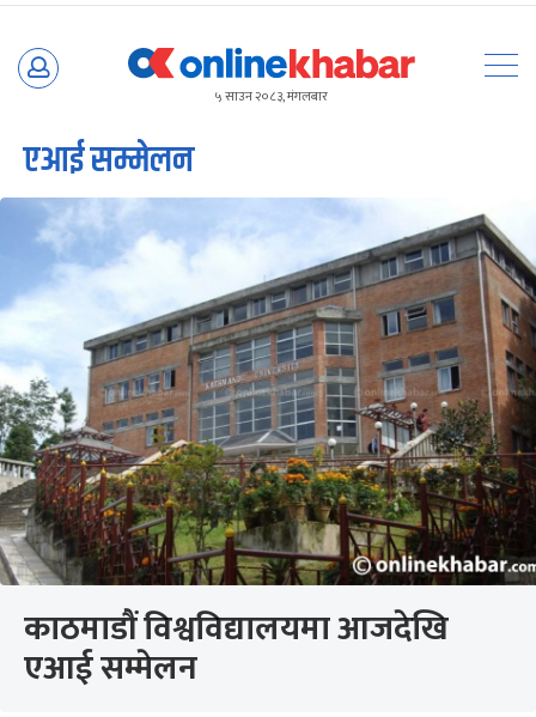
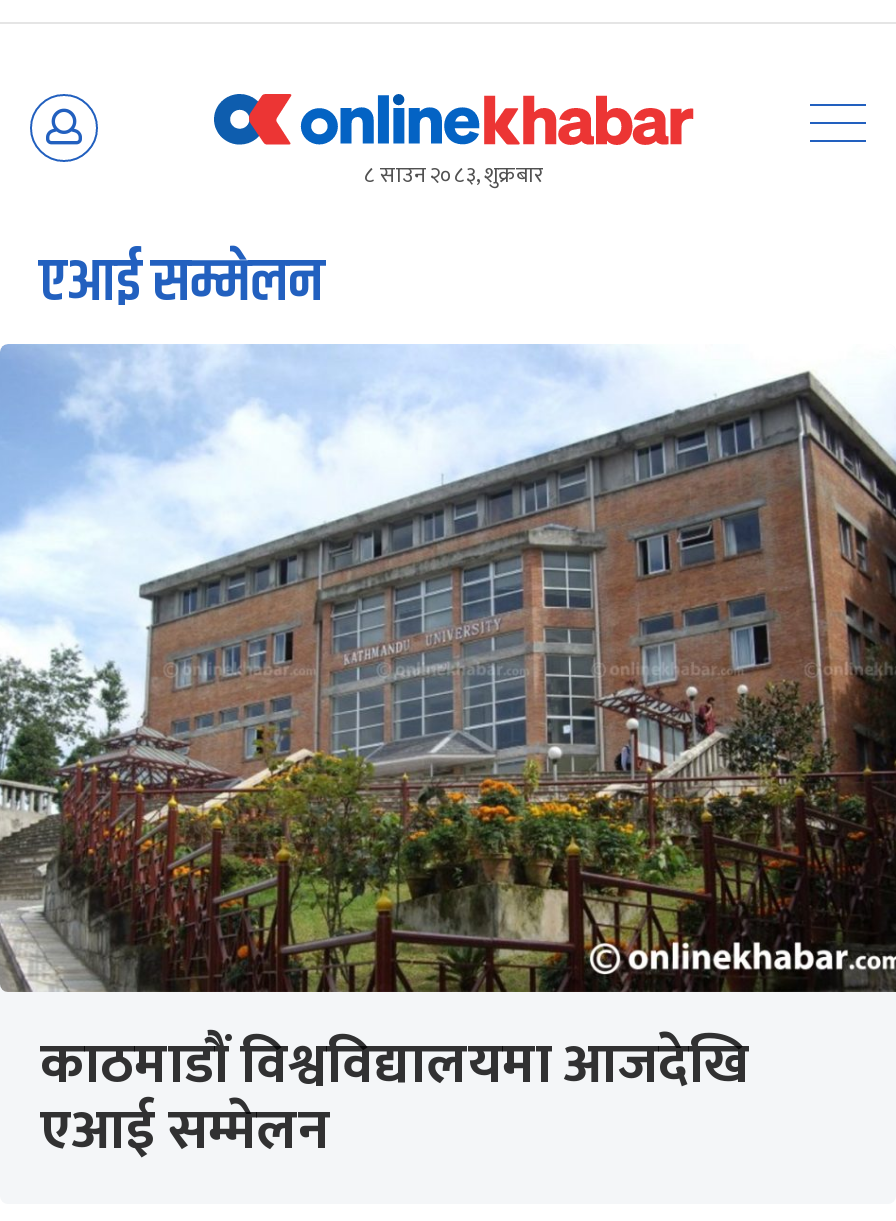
- ५ साउन २०८३, मंगलबार
+ ८ साउन २०८३, शुक्रबार
